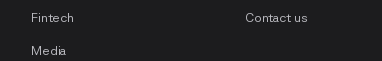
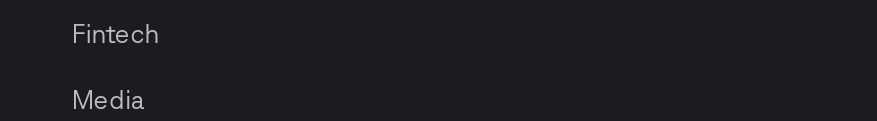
- Contact us
